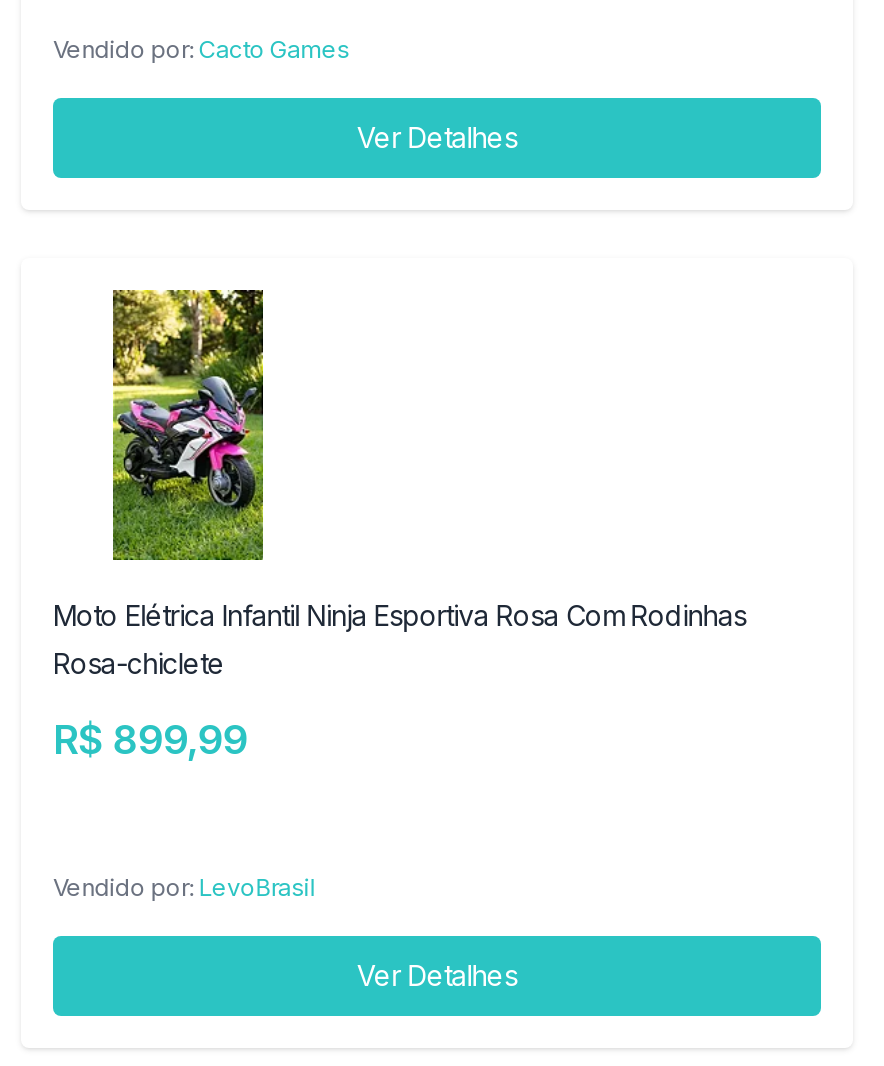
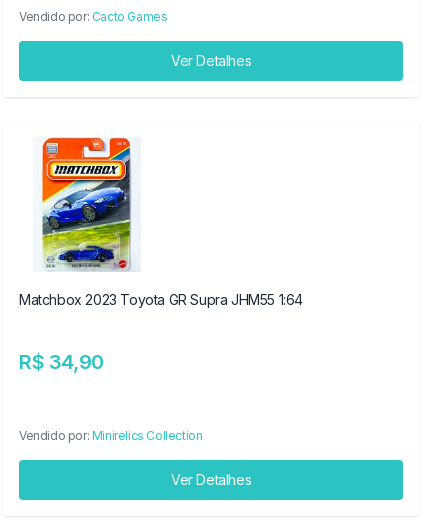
- [image]
- Moto Elétrica Infantil Ninja Esportiva Rosa Com Rodinhas
- Rosa-chiclete
+ [image]
+ Matchbox 2023 Toyota GR Supra JHM55 1:64

- R$ 899,99
+ R$ 34,90

- Vendido por: LevoBrasil
+ Vendido por: Minirelics Collection
